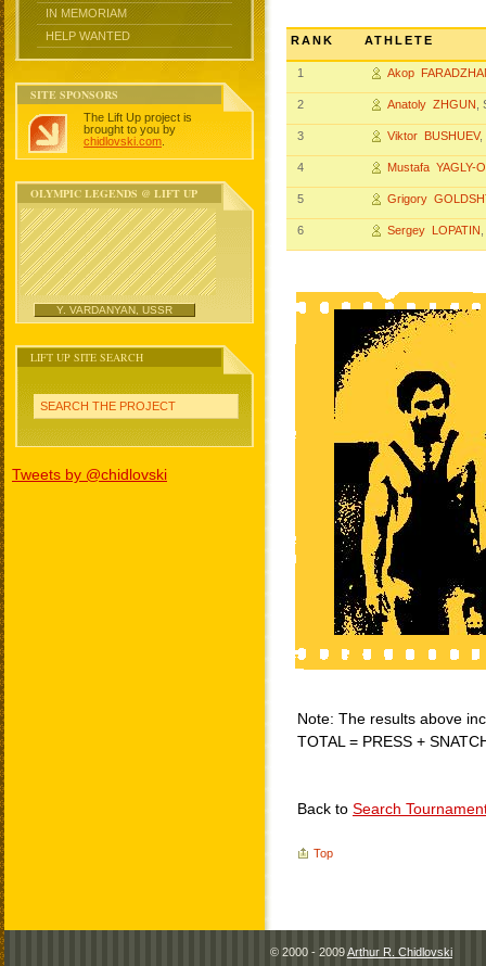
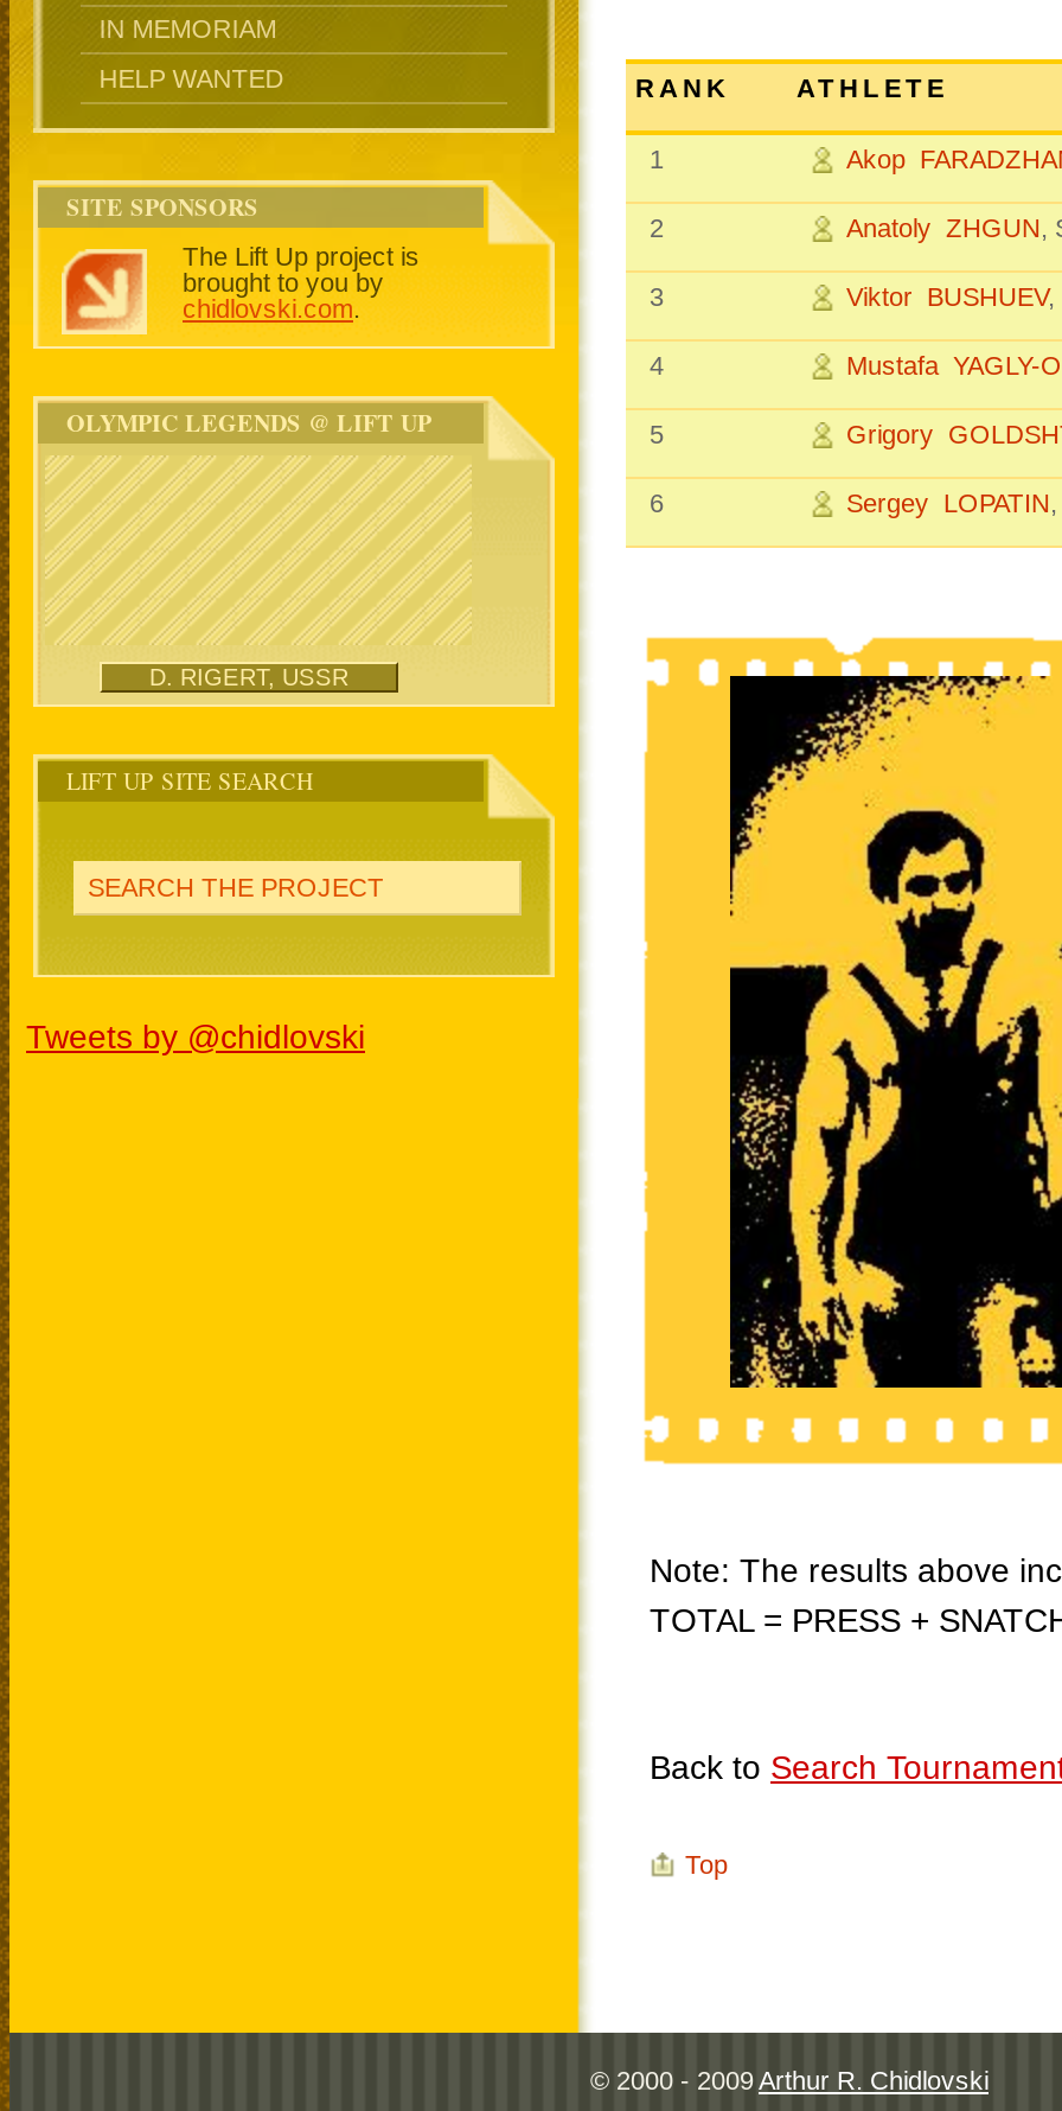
- Y. VARDANYAN, USSR
+ D. RIGERT, USSR
